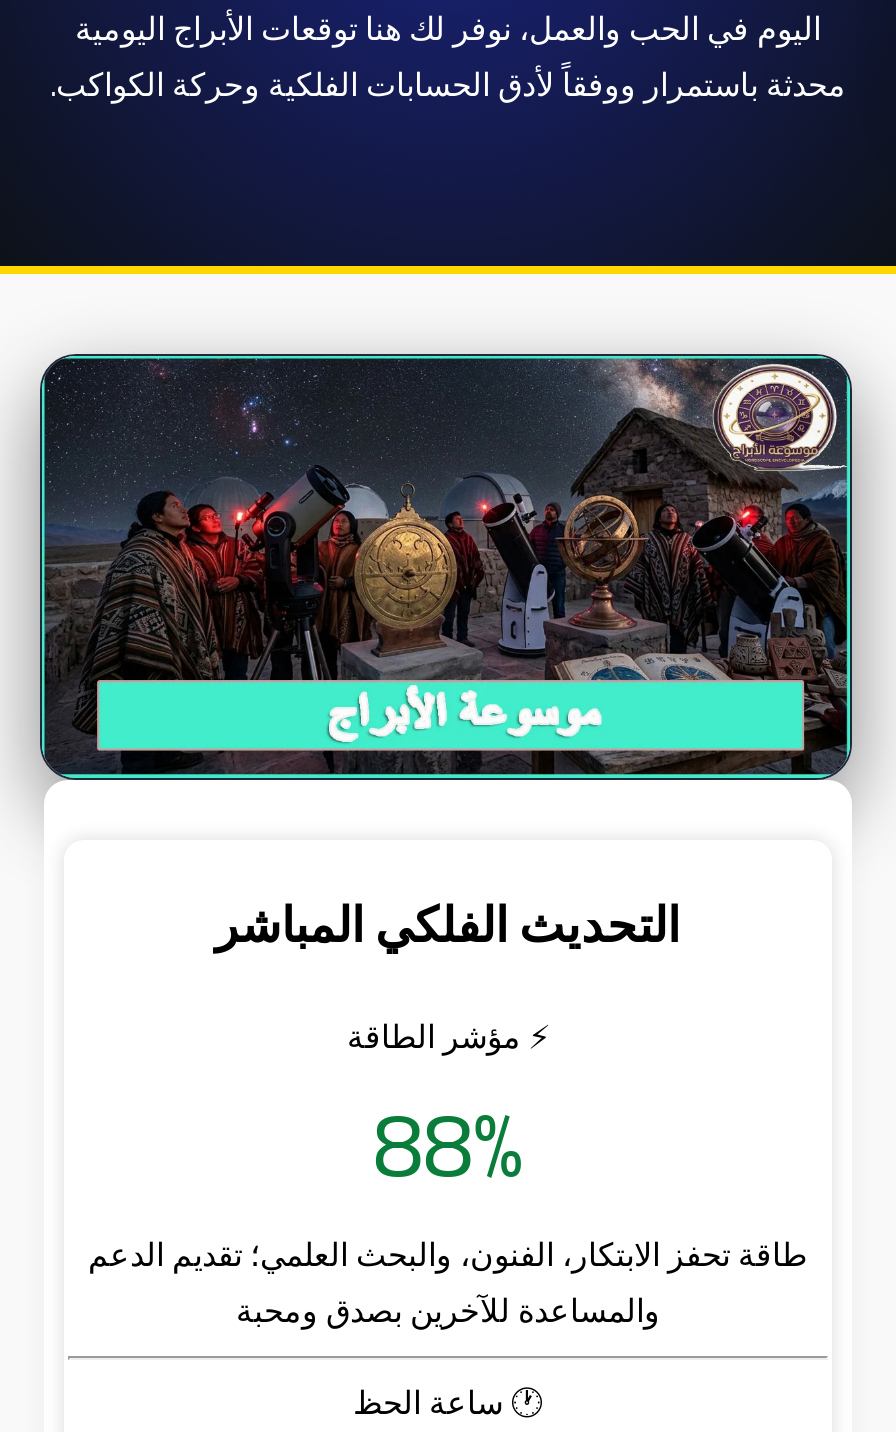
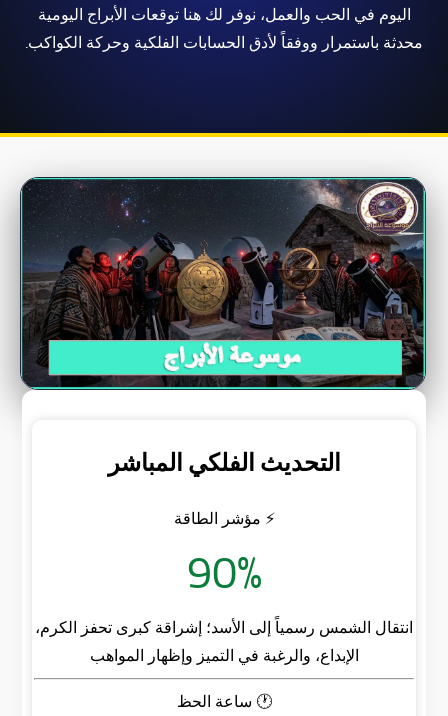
- 88%
- طاقة تحفز الابتكار، الفنون، والبحث العلمي؛ تقديم الدعم
- والمساعدة للآخرين بصدق ومحبة
+ 90%
+ انتقال الشمس رسمياً إلى الأسد؛ إشراقة كبرى تحفز الكرم،
+ الإبداع، والرغبة في التميز وإظهار المواهب
